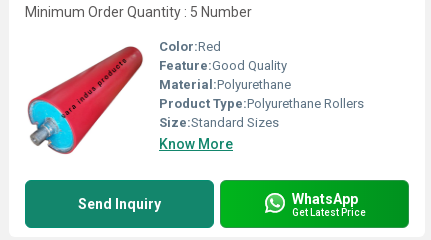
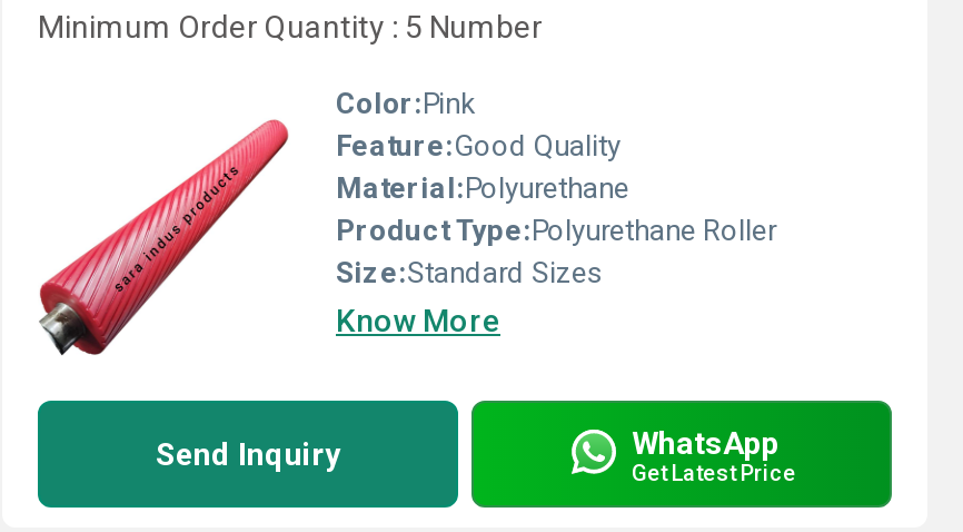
- [image]
- Color:Red
+ [image]
+ Color:Pink

- Product Type:Polyurethane Rollers
+ Product Type:Polyurethane Roller
